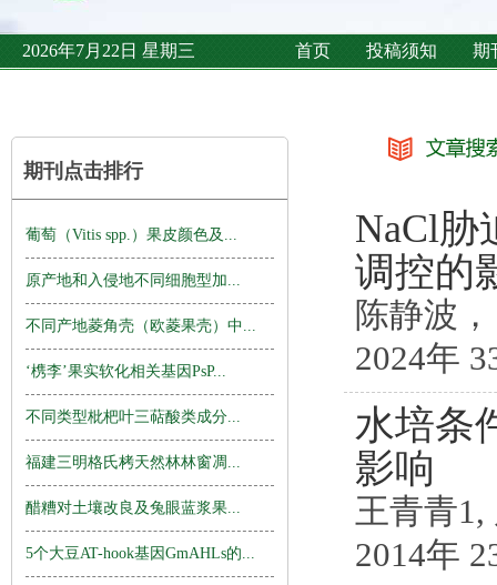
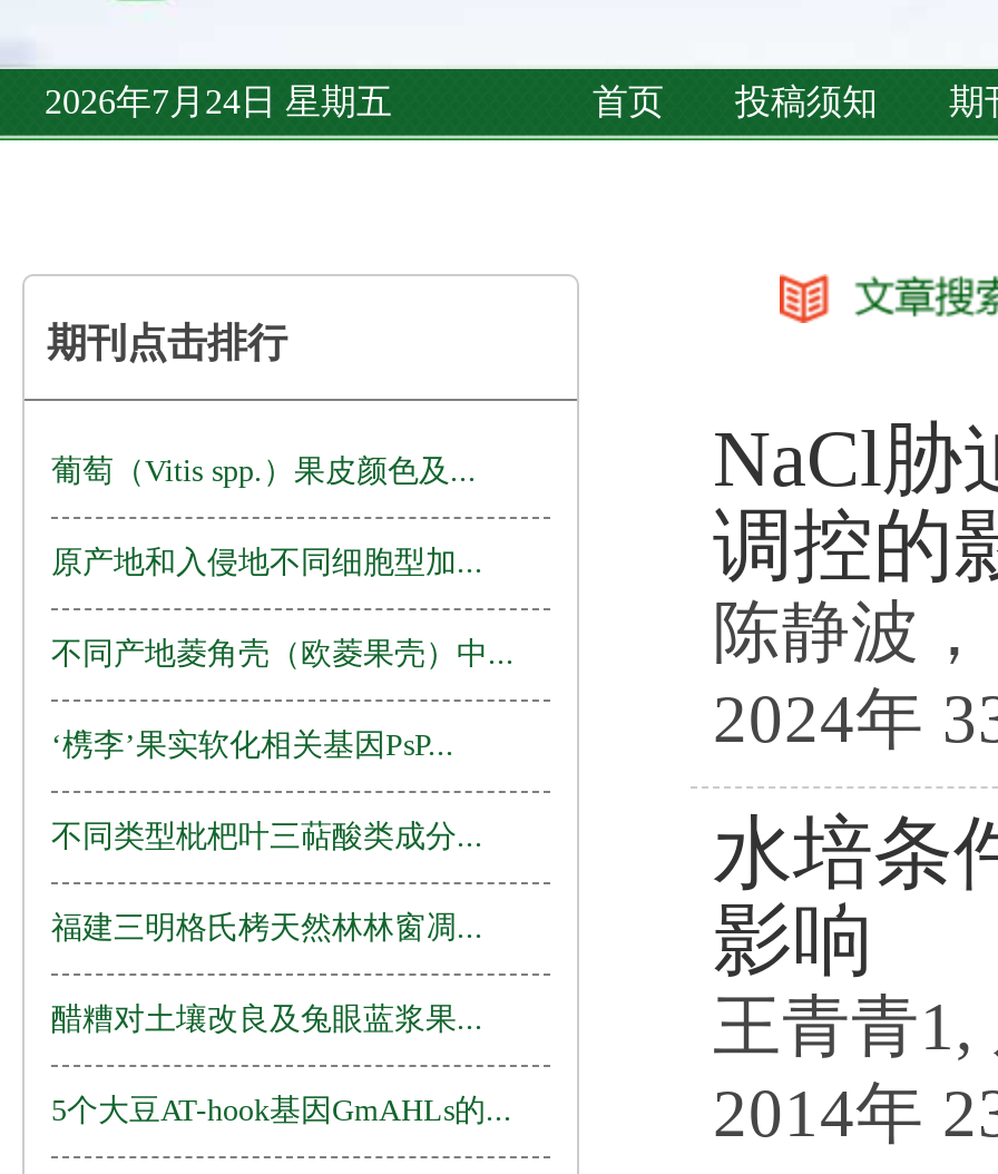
- 2026年7月22日 星期三
+ 2026年7月24日 星期五
